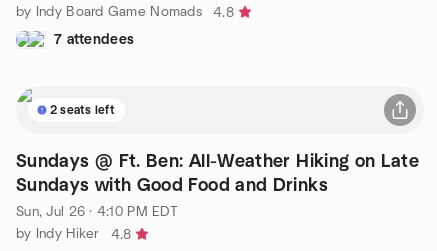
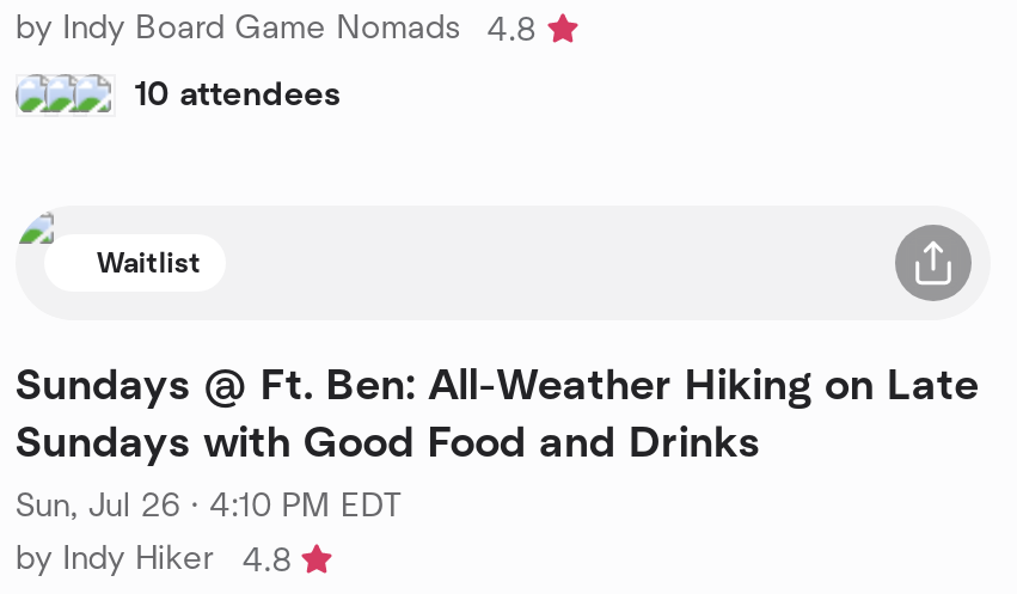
- 7 attendees
+ 10 attendees

- 2 seats left
+ Waitlist
